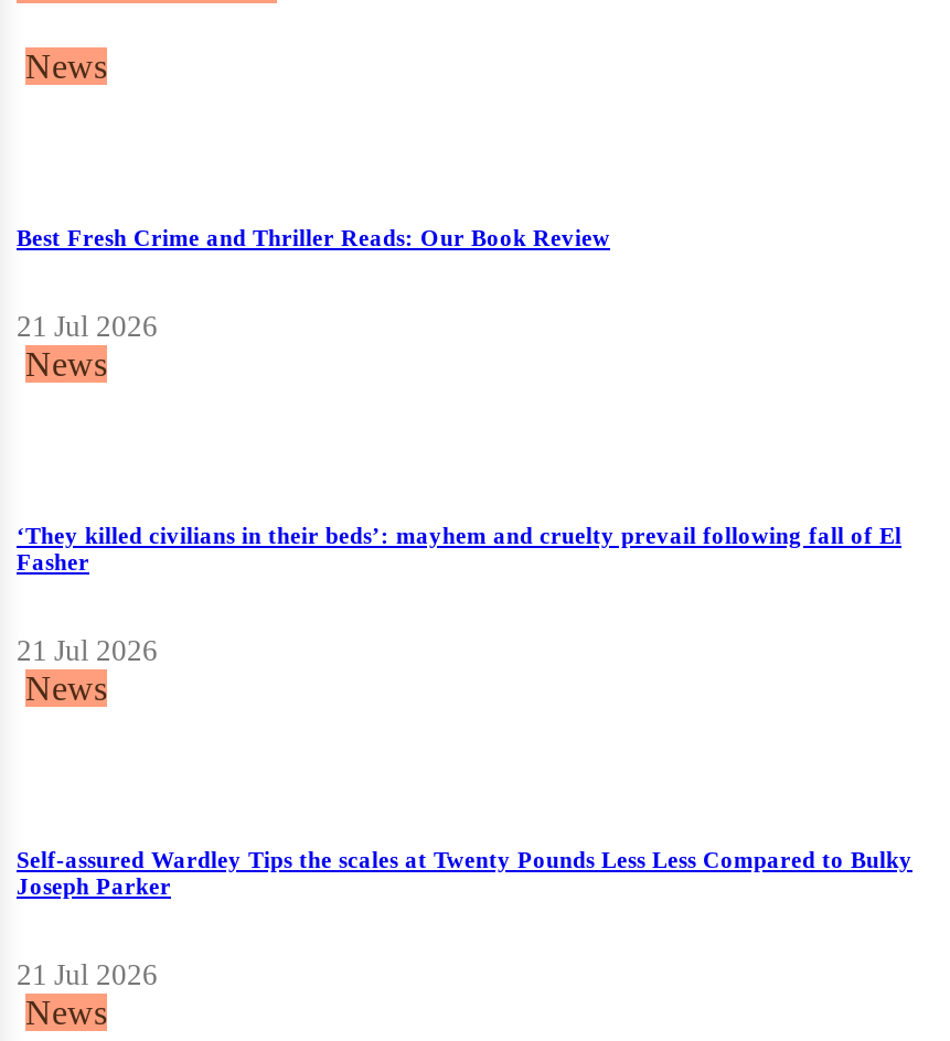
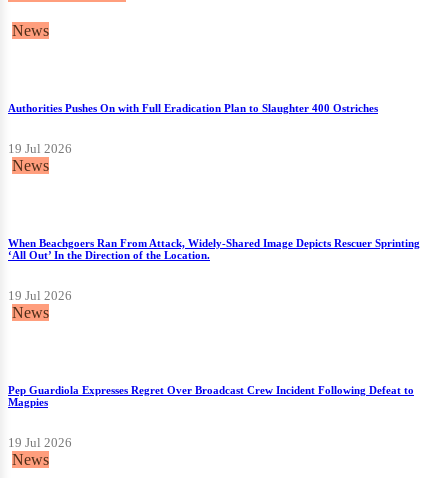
- Best Fresh Crime and Thriller Reads: Our Book Review
+ Authorities Pushes On with Full Eradication Plan to Slaughter 400 Ostriches

- 21 Jul 2026
+ 19 Jul 2026

- ‘They killed civilians in their beds’: mayhem and cruelty prevail following fall of El
- Fasher
+ When Beachgoers Ran From Attack, Widely-Shared Image Depicts Rescuer Sprinting
+ ‘All Out’ In the Direction of the Location.

- 21 Jul 2026
+ 19 Jul 2026

- Self-assured Wardley Tips the scales at Twenty Pounds Less Less Compared to Bulky
- Joseph Parker
+ Pep Guardiola Expresses Regret Over Broadcast Crew Incident Following Defeat to
+ Magpies

- 21 Jul 2026
+ 19 Jul 2026
